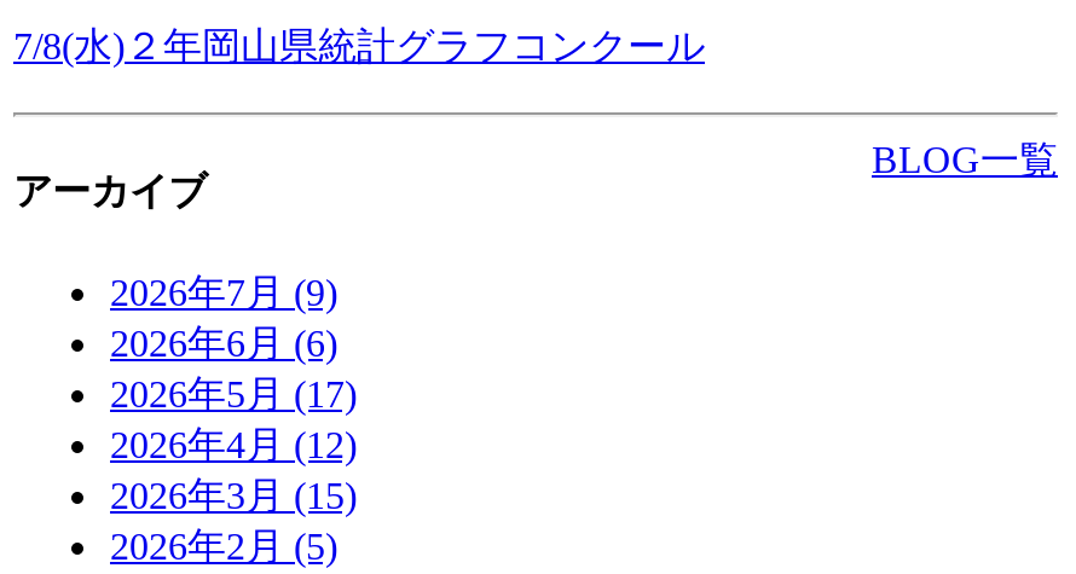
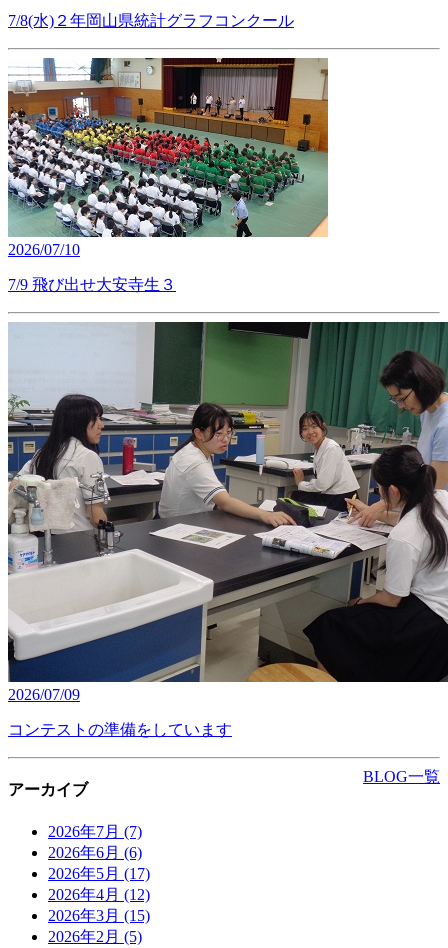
+ [image]
+ 2026/07/10
+ 7/9 飛び出せ大安寺生３

+ [image]
+ 2026/07/09
+ コンテストの準備をしています

- 2026年7月(9)
+ 2026年7月(7)
